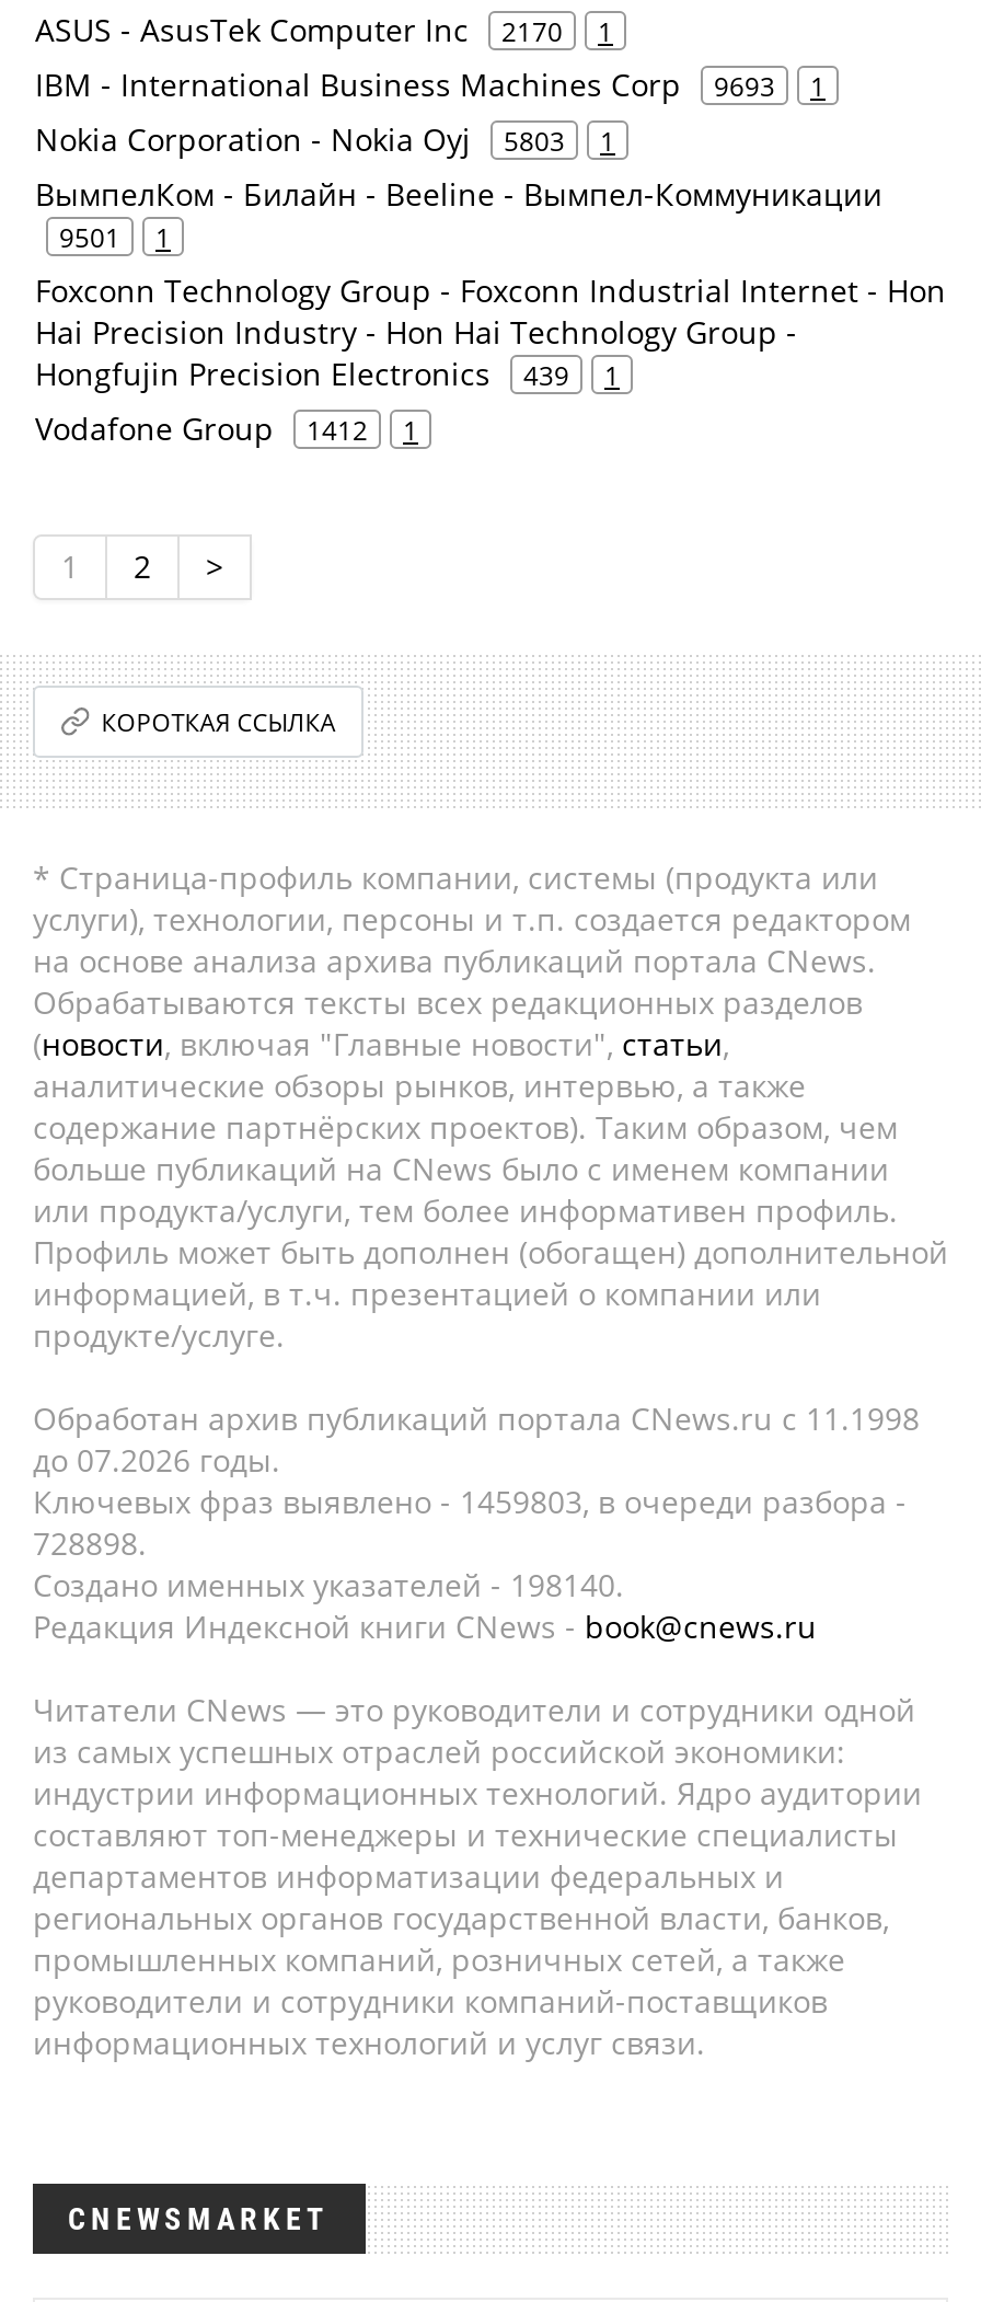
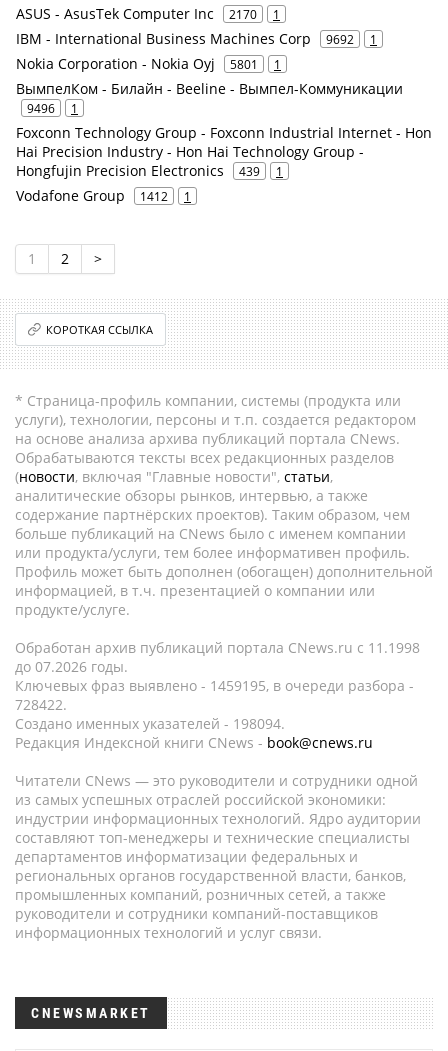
- IBM - International Business Machines Corp 9693 1
+ IBM - International Business Machines Corp 9692 1

- Nokia Corporation - Nokia Oyj 5803 1
+ Nokia Corporation - Nokia Oyj 5801 1

- 9501 1
+ 9496 1

- Ключевых фраз выявлено - 1459803, в очереди разбора -
+ Ключевых фраз выявлено - 1459195, в очереди разбора -

- 728898.
+ 728422.

- Создано именных указателей - 198140.
+ Создано именных указателей - 198094.
